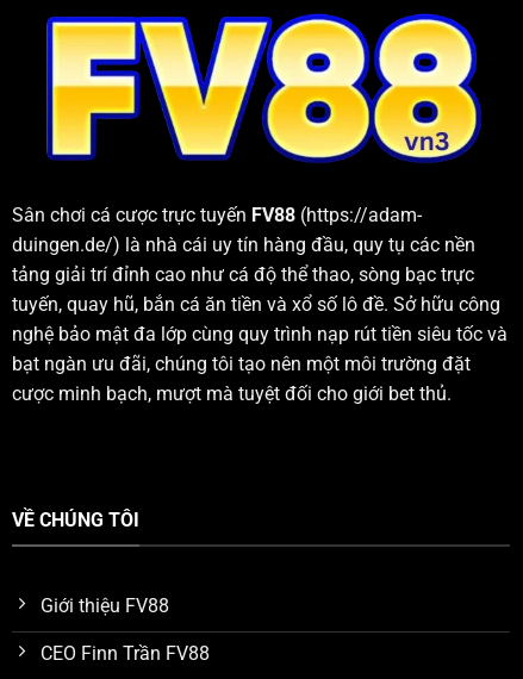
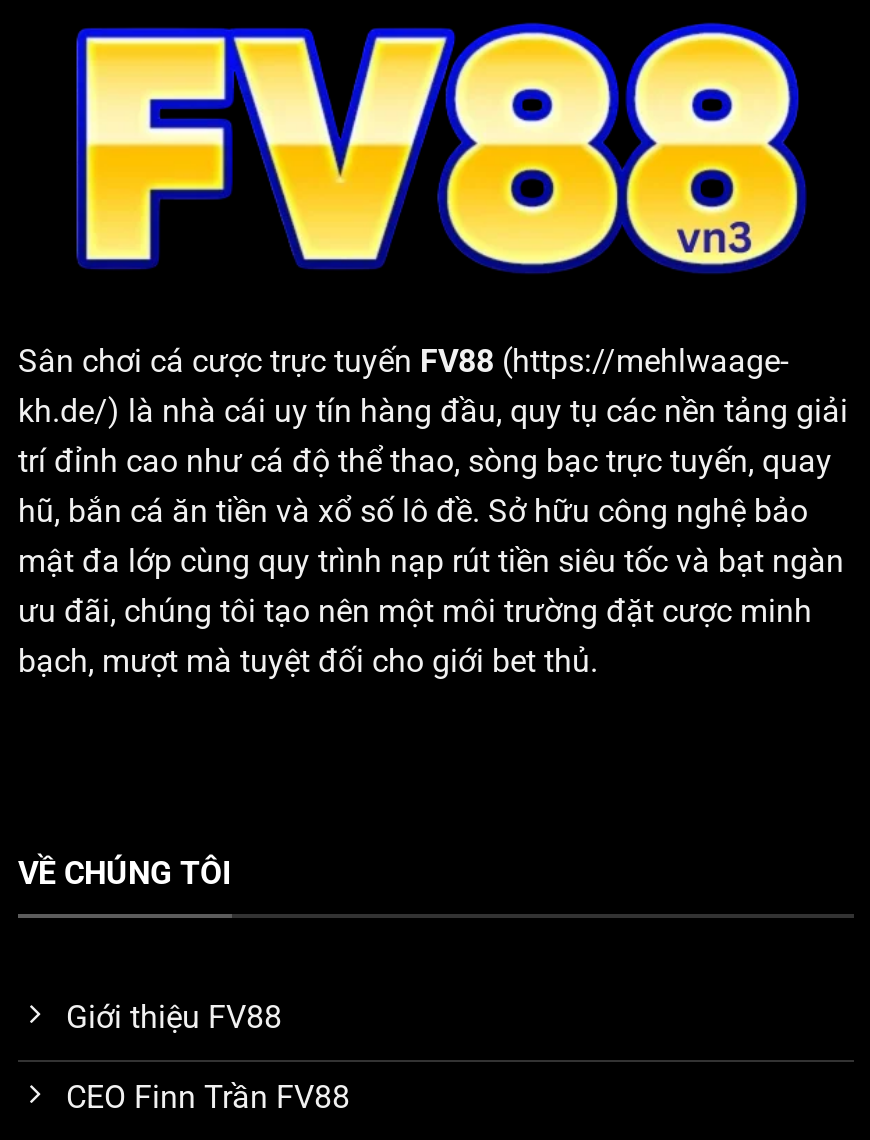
- Sân chơi cá cược trực tuyến FV88 (https://adam-
- duingen.de/) là nhà cái uy tín hàng đầu, quy tụ các nền
- tảng giải trí đỉnh cao như cá độ thể thao, sòng bạc trực
- tuyến, quay hũ, bắn cá ăn tiền và xổ số lô đề. Sở hữu công
- nghệ bảo mật đa lớp cùng quy trình nạp rút tiền siêu tốc và
- bạt ngàn ưu đãi, chúng tôi tạo nên một môi trường đặt
- cược minh bạch, mượt mà tuyệt đối cho giới bet thủ.
+ Sân chơi cá cược trực tuyến FV88 (https://mehlwaage-
+ kh.de/) là nhà cái uy tín hàng đầu, quy tụ các nền tảng giải
+ trí đỉnh cao như cá độ thể thao, sòng bạc trực tuyến, quay
+ hũ, bắn cá ăn tiền và xổ số lô đề. Sở hữu công nghệ bảo
+ mật đa lớp cùng quy trình nạp rút tiền siêu tốc và bạt ngàn
+ ưu đãi, chúng tôi tạo nên một môi trường đặt cược minh
+ bạch, mượt mà tuyệt đối cho giới bet thủ.
